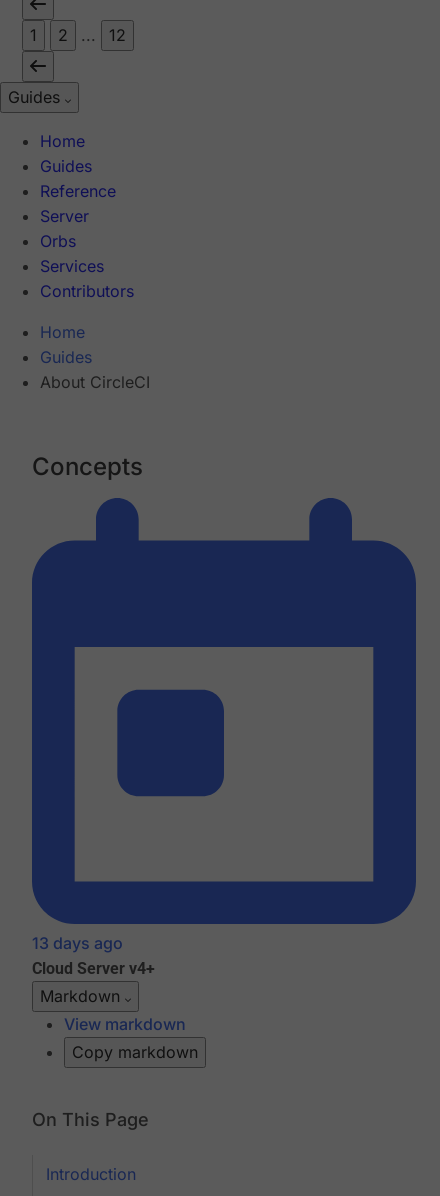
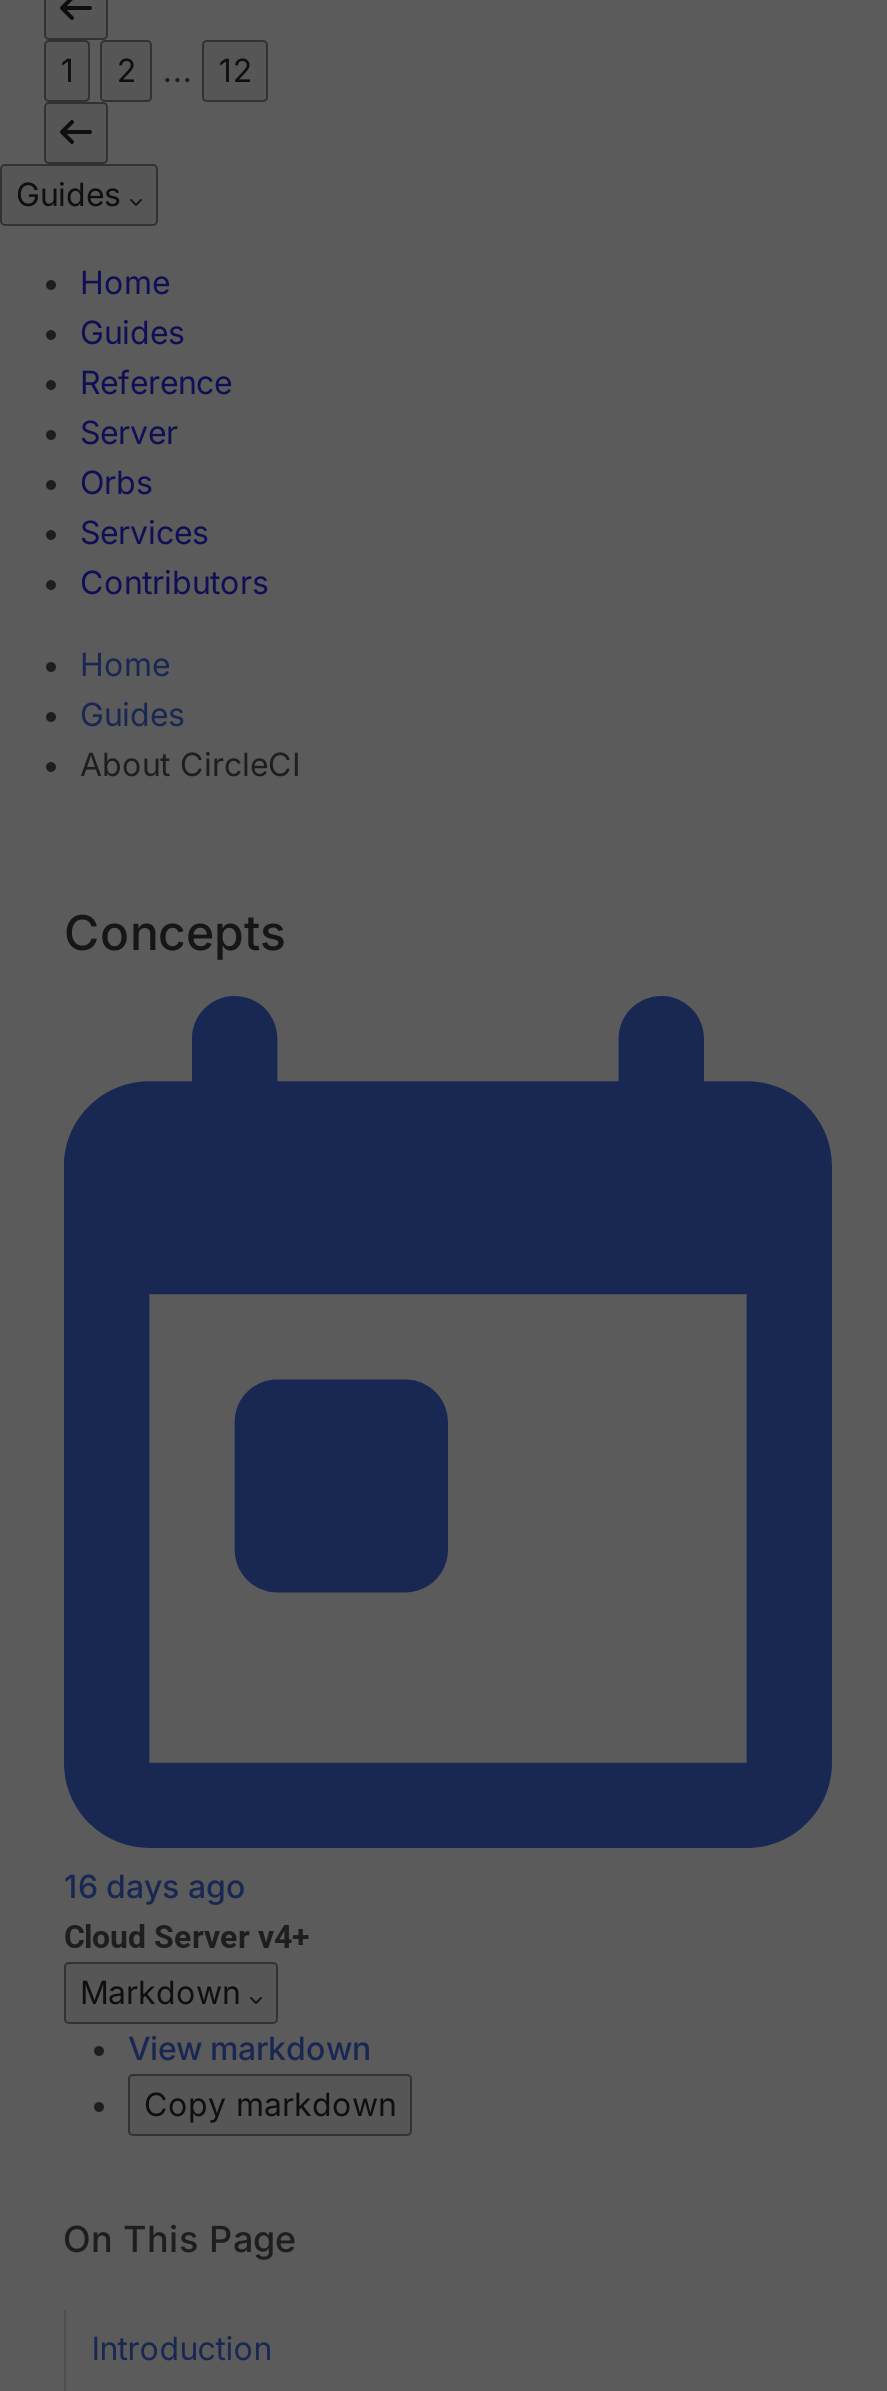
- 13 days ago
+ 16 days ago
